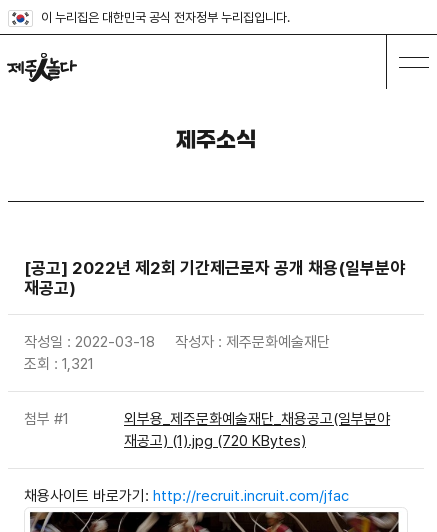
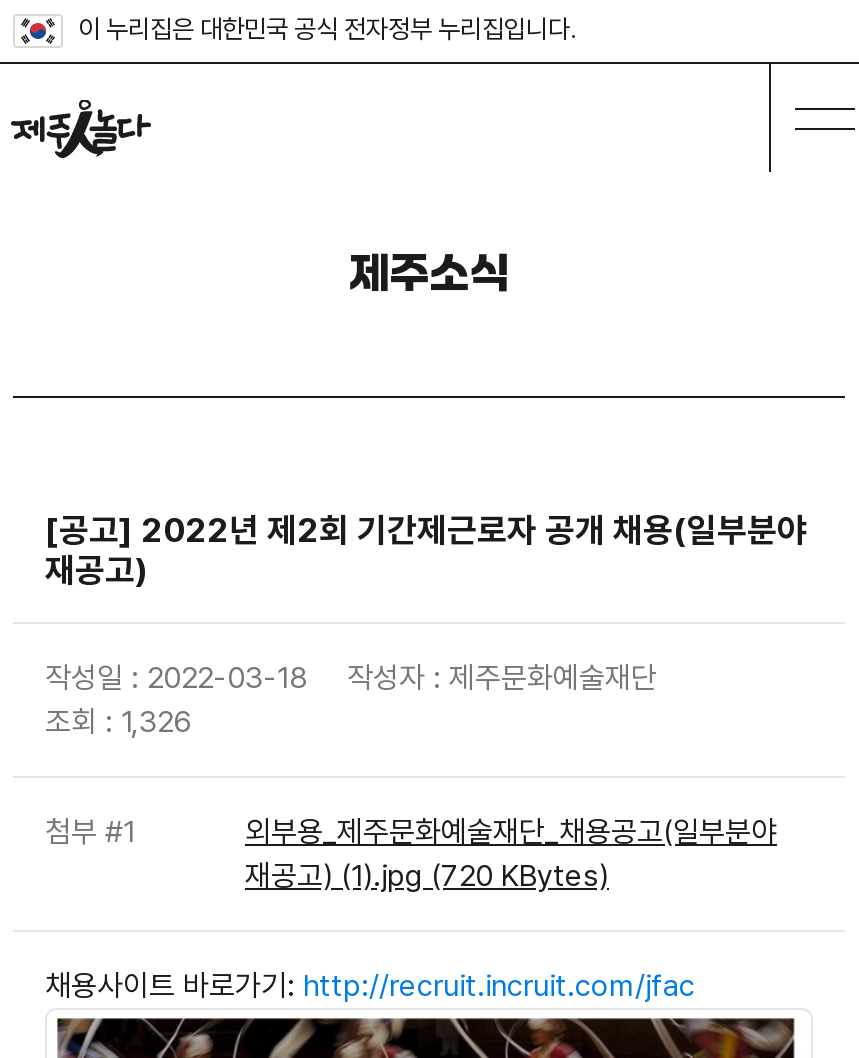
- 조회 : 1,321
+ 조회 : 1,326
